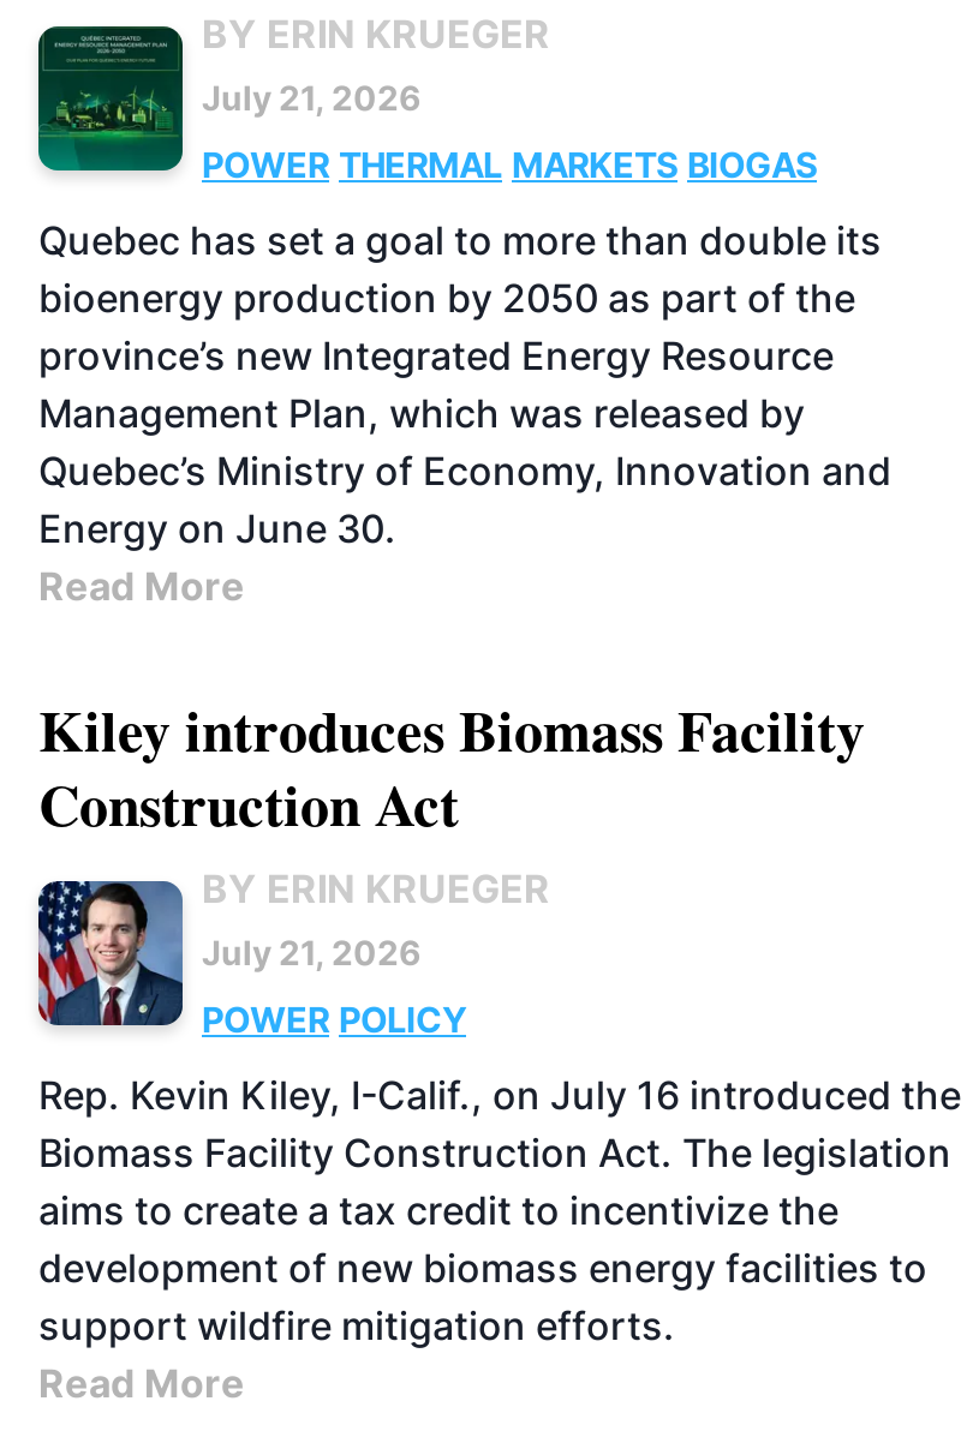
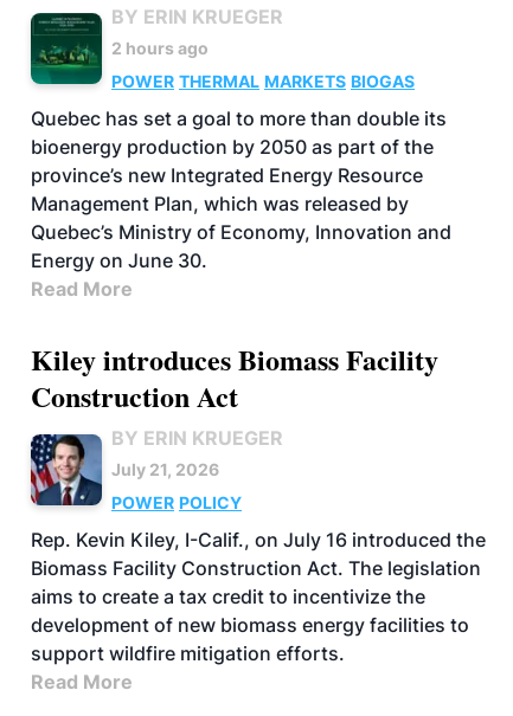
- July 21, 2026
+ 2 hours ago
